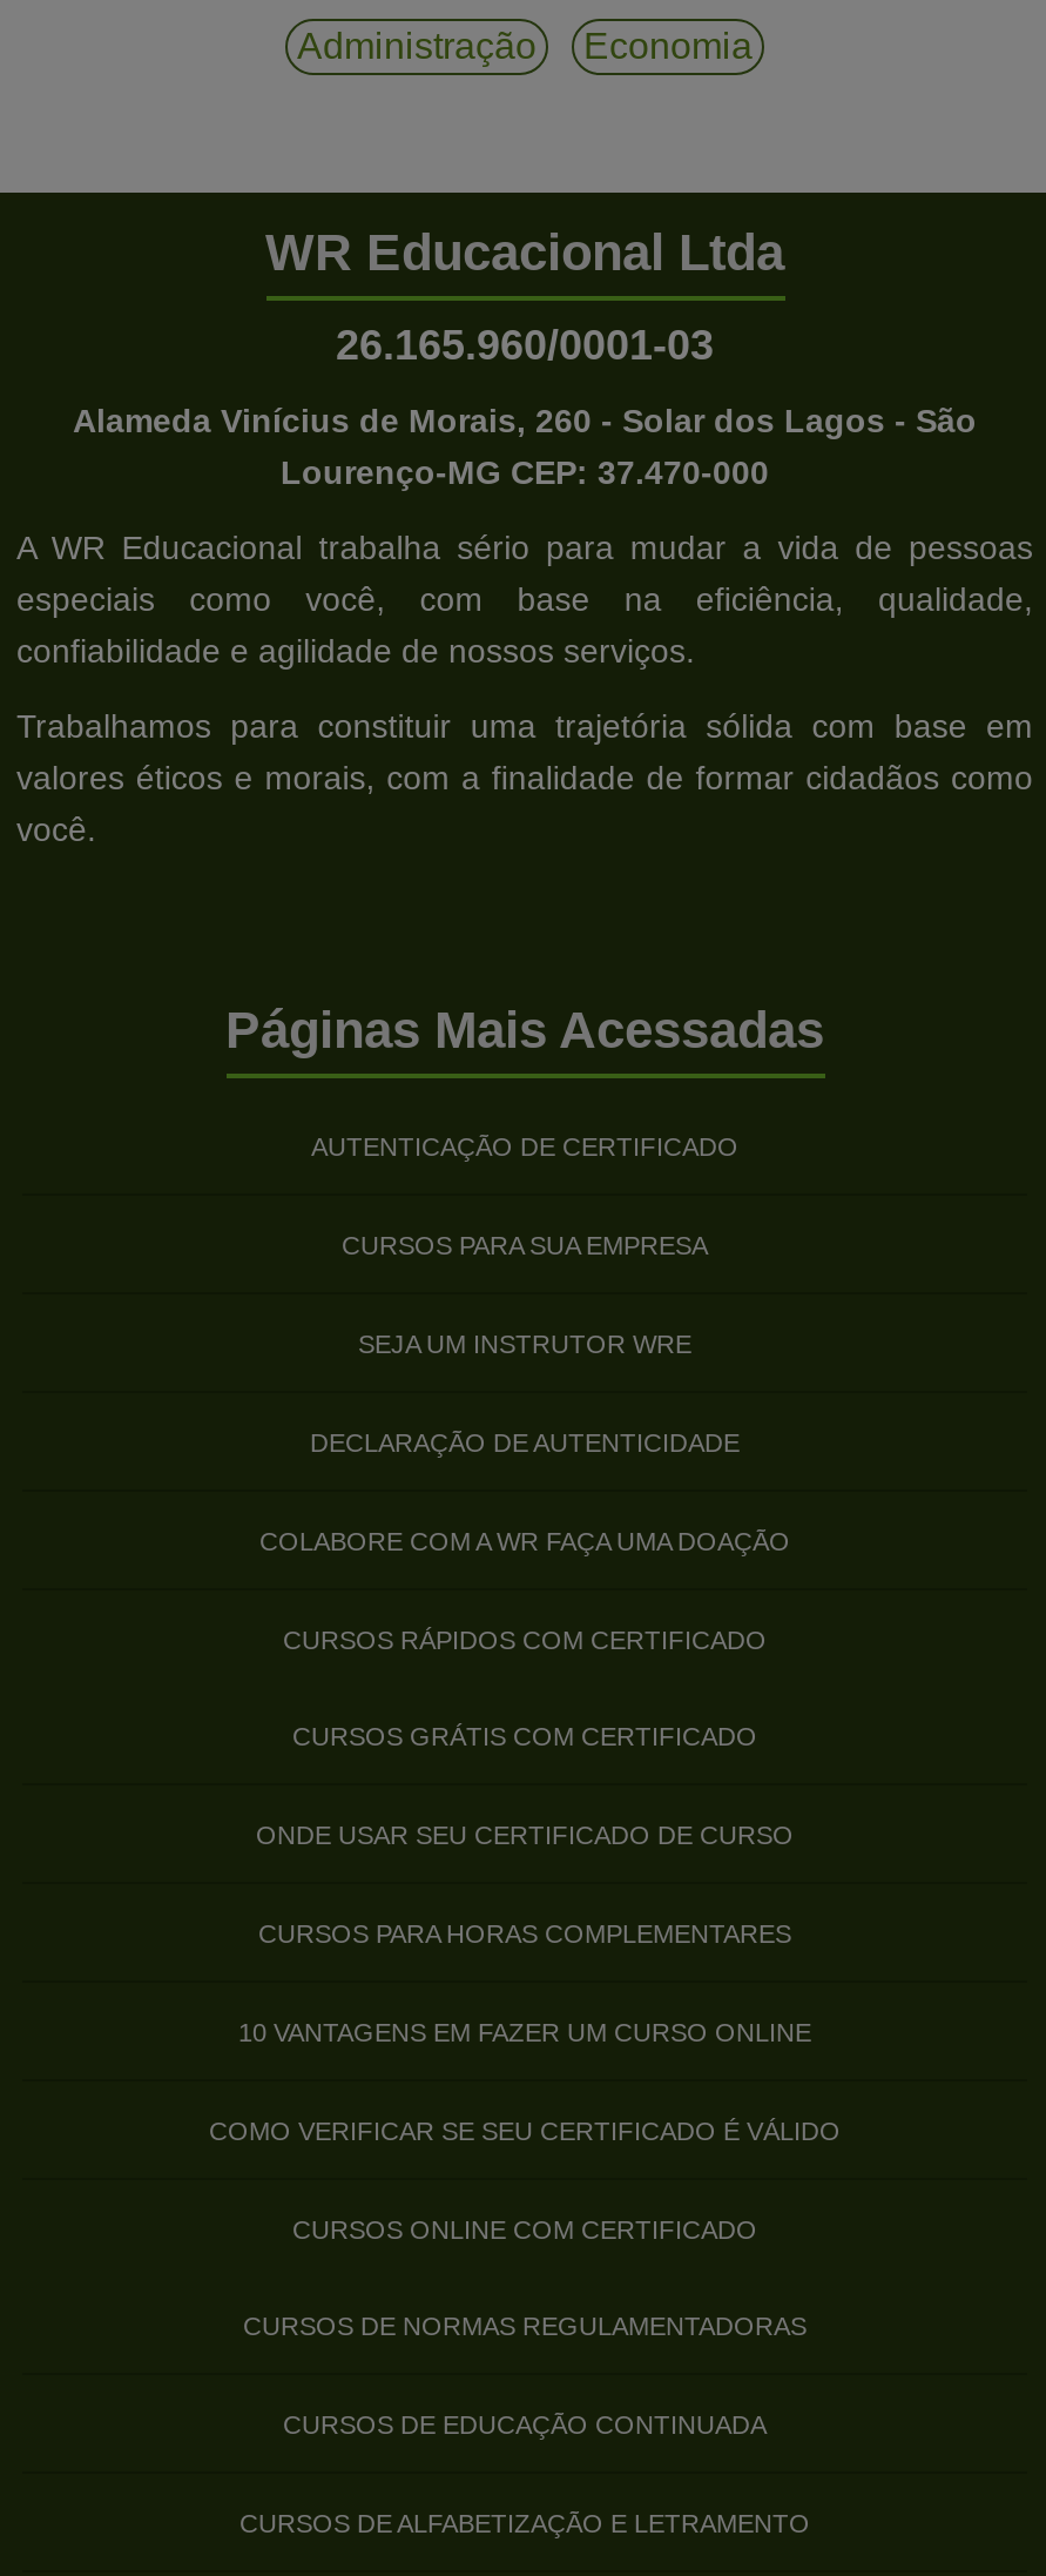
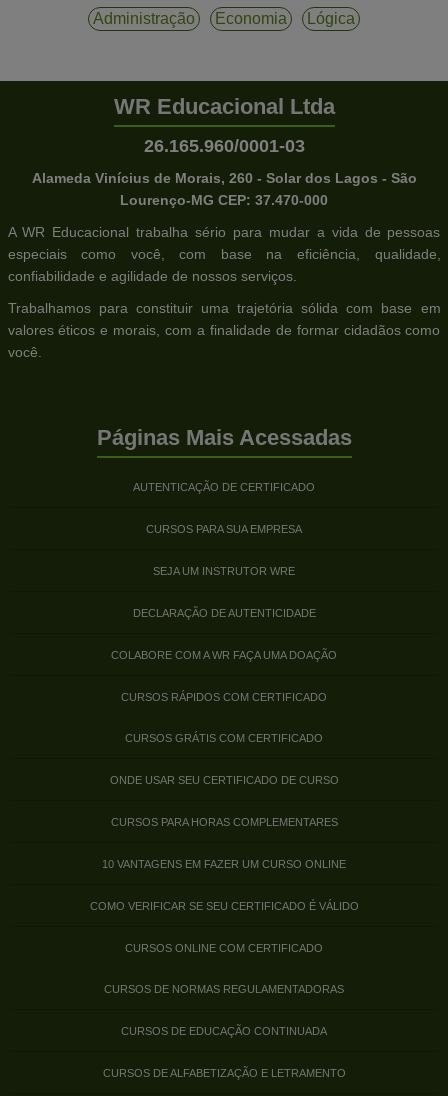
+ Lógica
